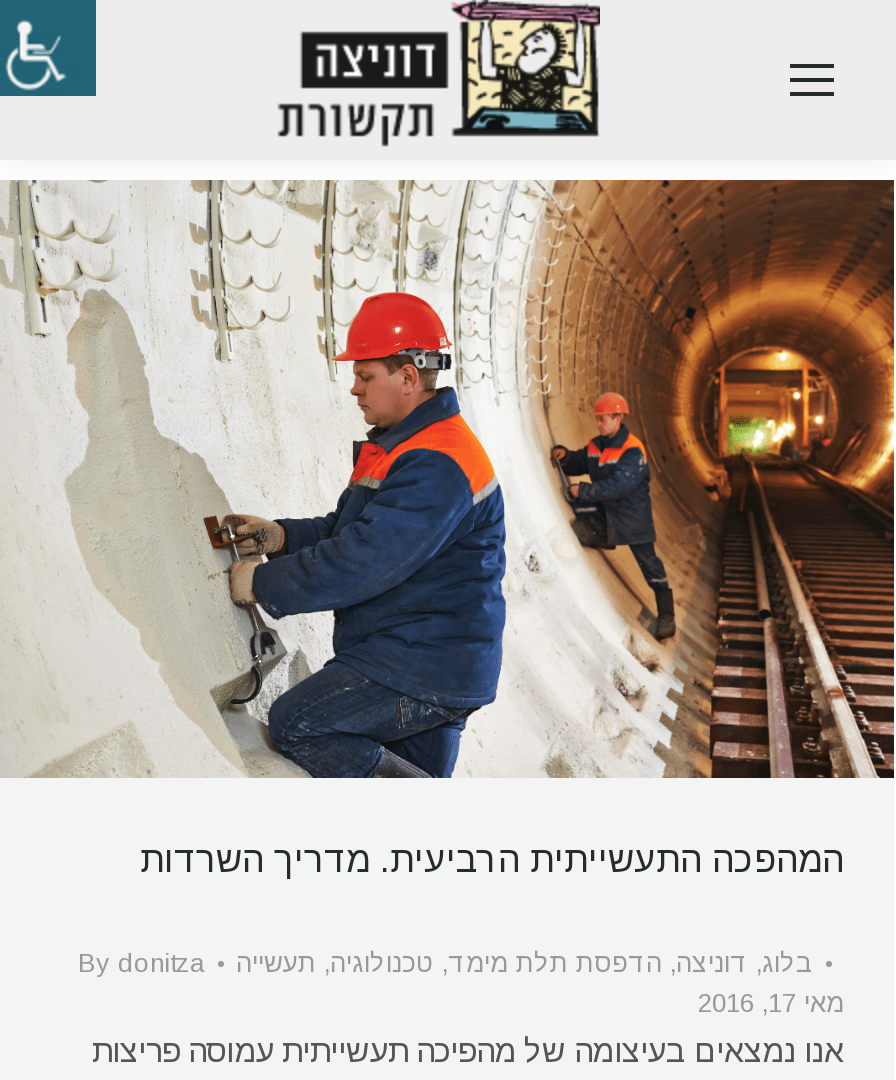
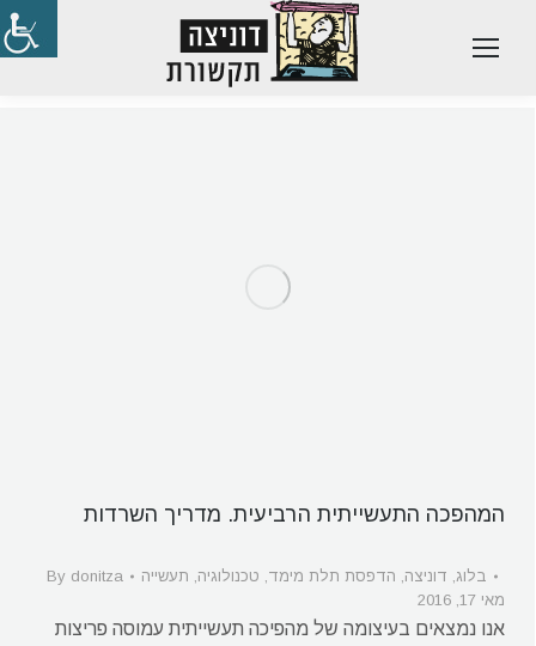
- [image]
